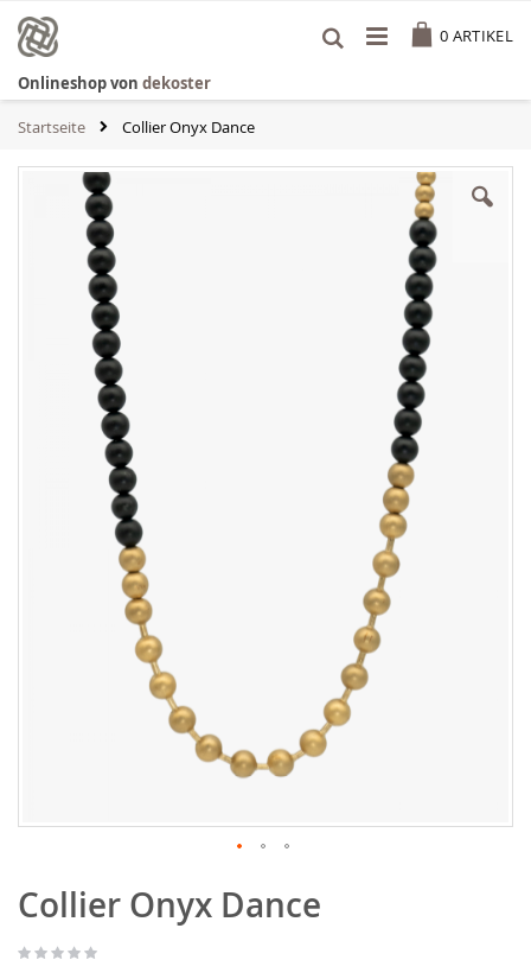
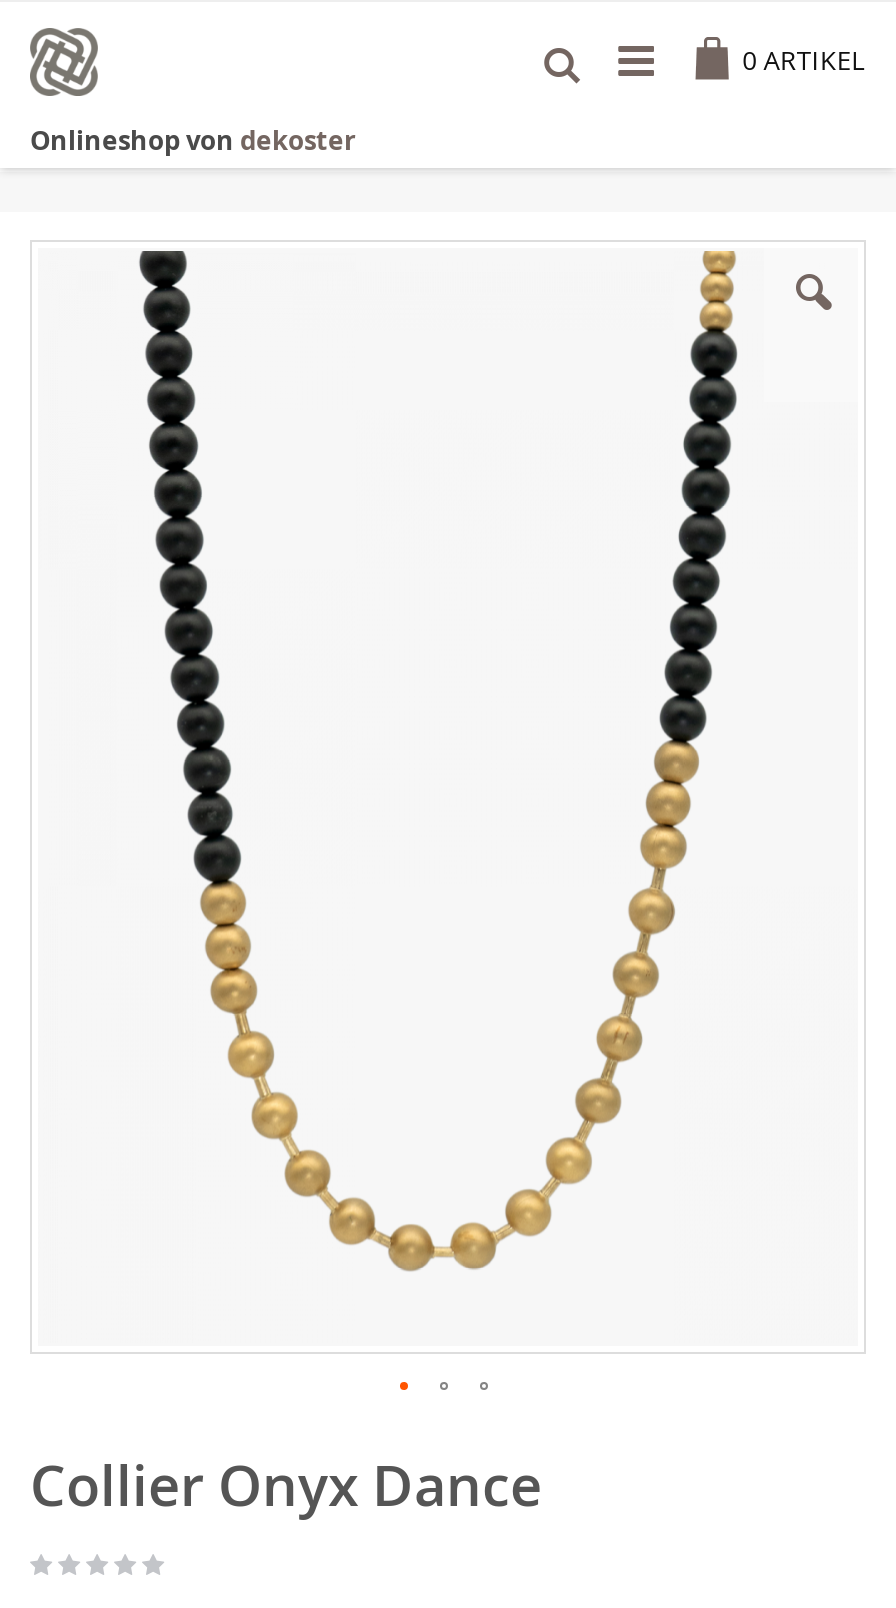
- Startseite
- Collier Onyx Dance
